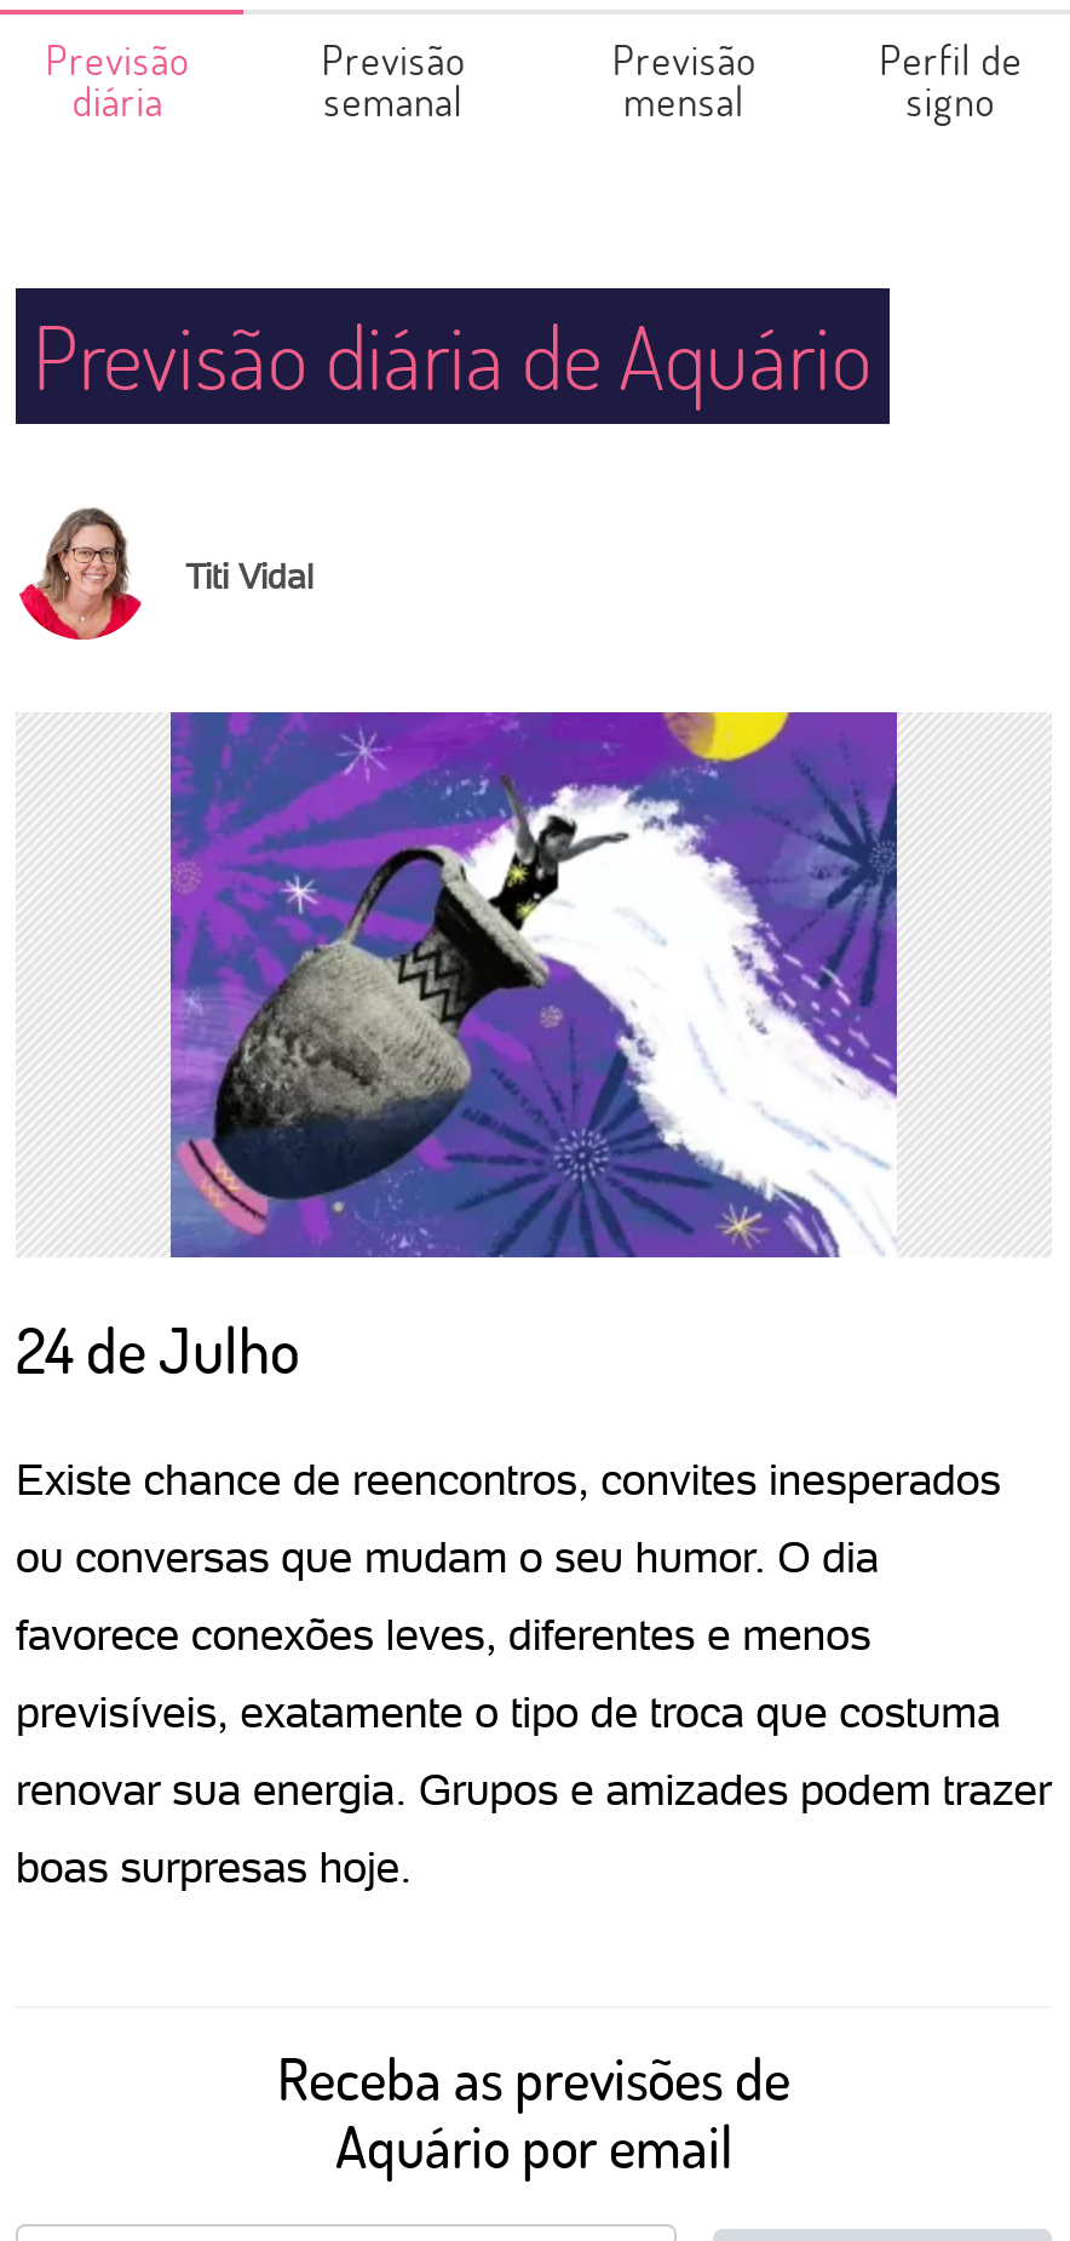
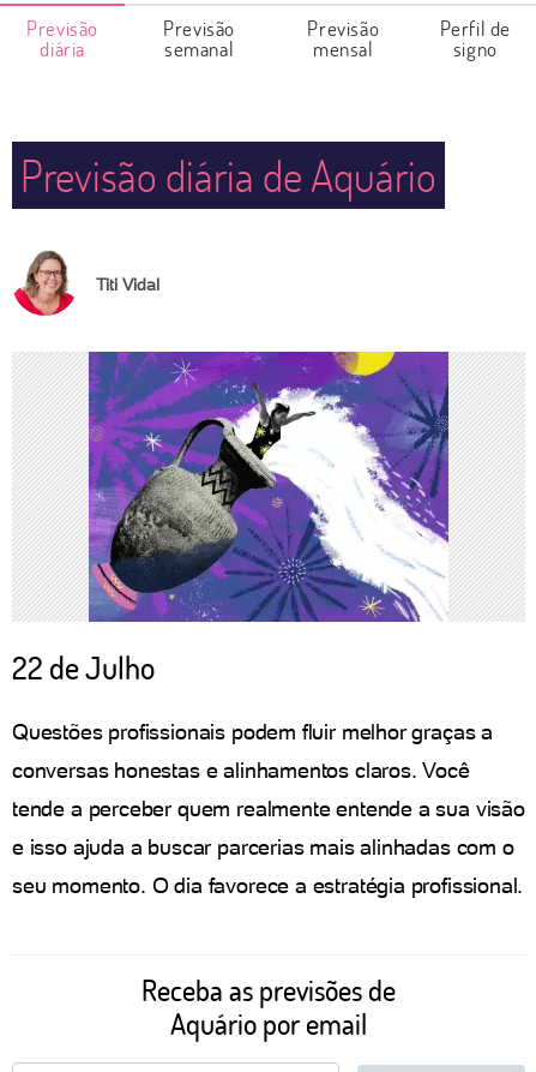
- 24 de Julho
- Existe chance de reencontros, convites inesperados
- ou conversas que mudam o seu humor. O dia
- favorece conexões leves, diferentes e menos
- previsíveis, exatamente o tipo de troca que costuma
- renovar sua energia. Grupos e amizades podem trazer
- boas surpresas hoje.
+ 22 de Julho
+ Questões profissionais podem fluir melhor graças a
+ conversas honestas e alinhamentos claros. Você
+ tende a perceber quem realmente entende a sua visão
+ e isso ajuda a buscar parcerias mais alinhadas com o
+ seu momento. O dia favorece a estratégia profissional.
